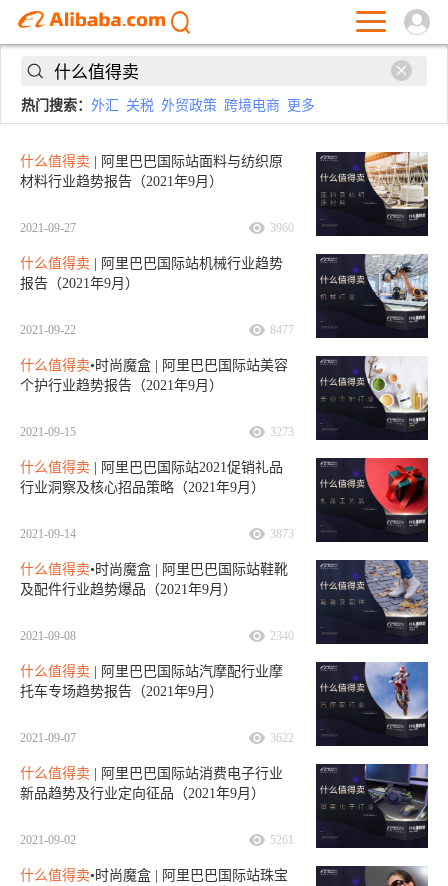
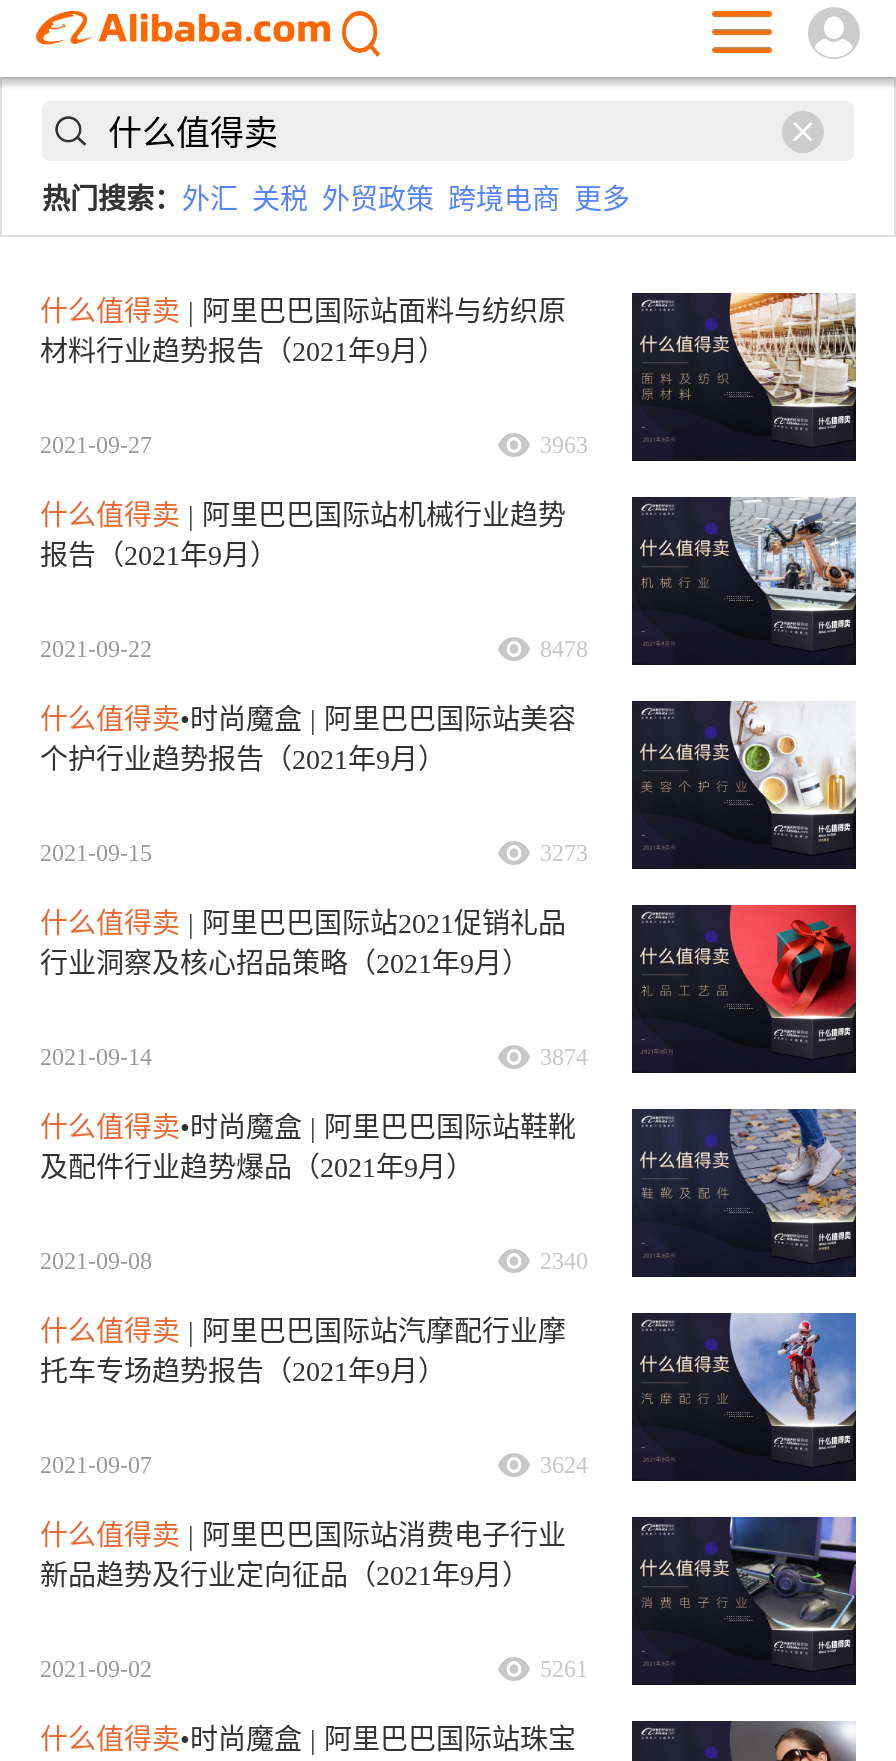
- 3960
+ 3963

- 8477
+ 8478

- 3873
+ 3874

- 3622
+ 3624
